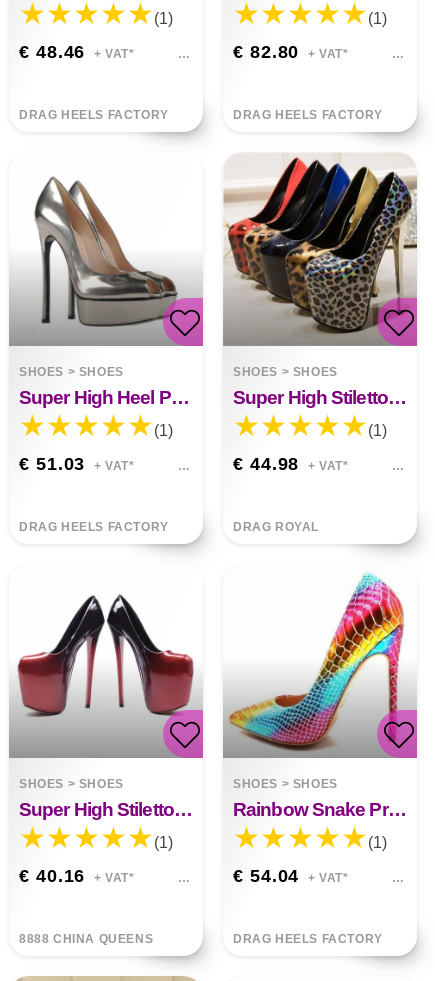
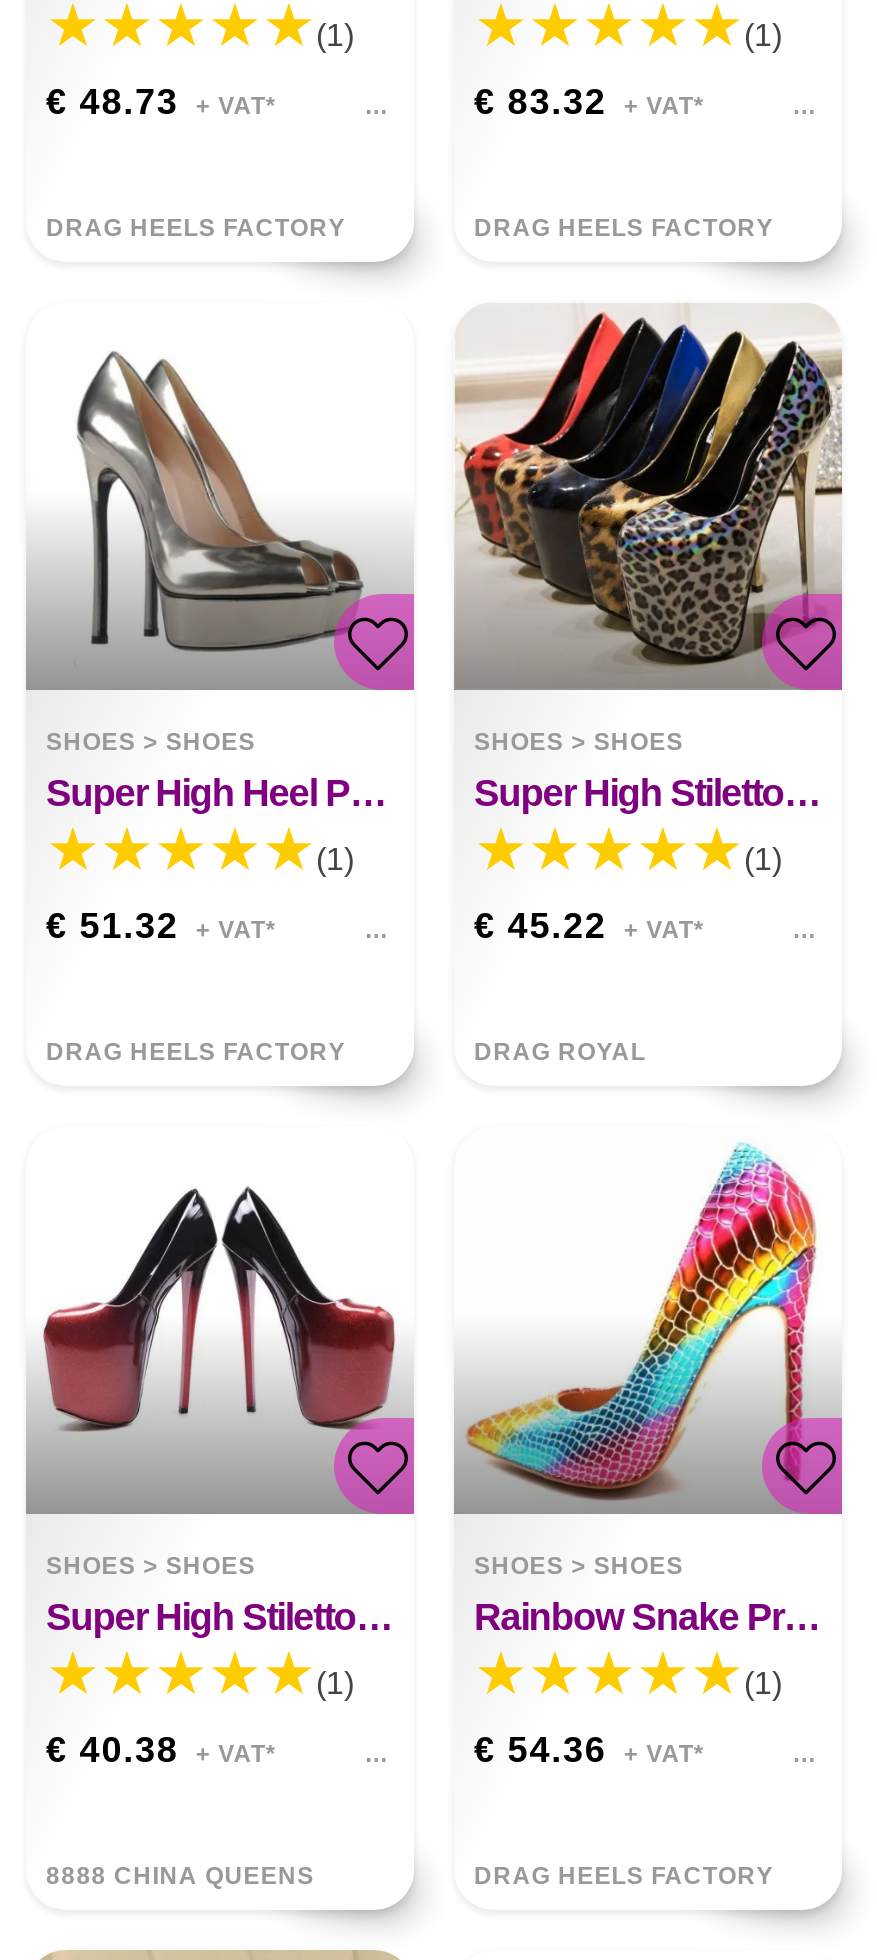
- € 48.46 + VAT*
+ € 48.73 + VAT*

- € 82.80 + VAT*
+ € 83.32 + VAT*

- € 51.03 + VAT*
+ € 51.32 + VAT*

- € 44.98 + VAT*
+ € 45.22 + VAT*

- € 40.16 + VAT*
+ € 40.38 + VAT*

- € 54.04 + VAT*
+ € 54.36 + VAT*
